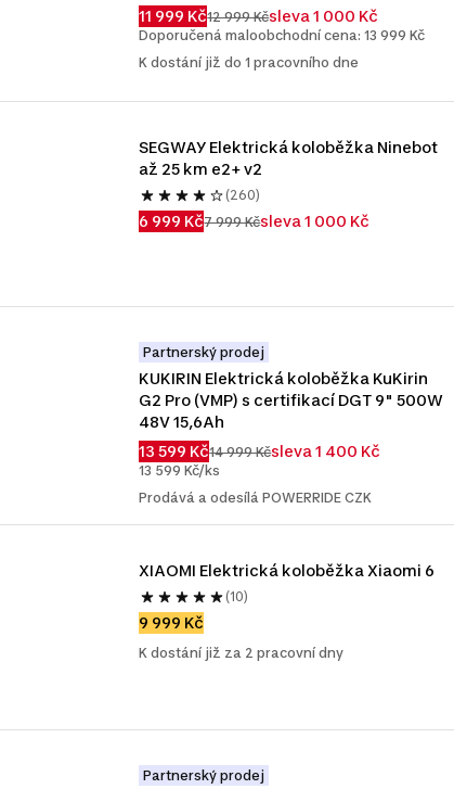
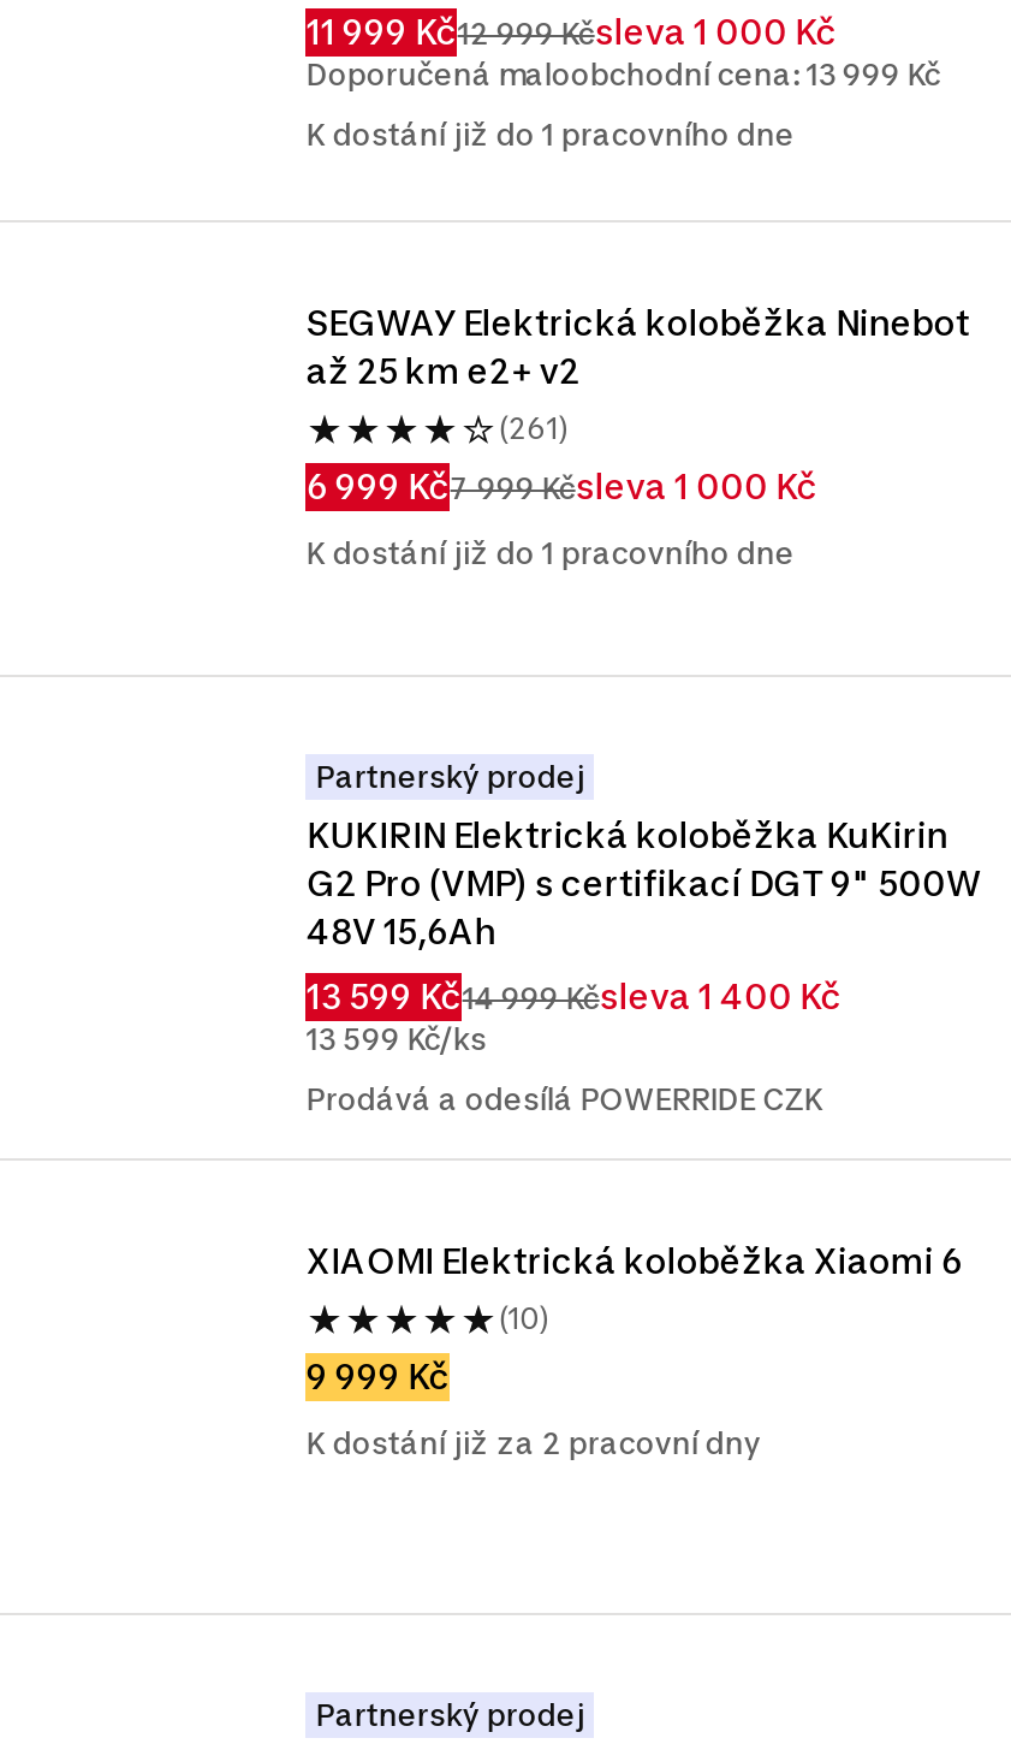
- (260)
+ (261)

+ K dostání již do 1 pracovního dne
